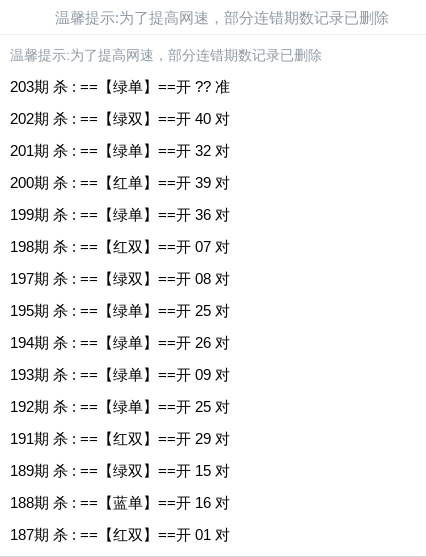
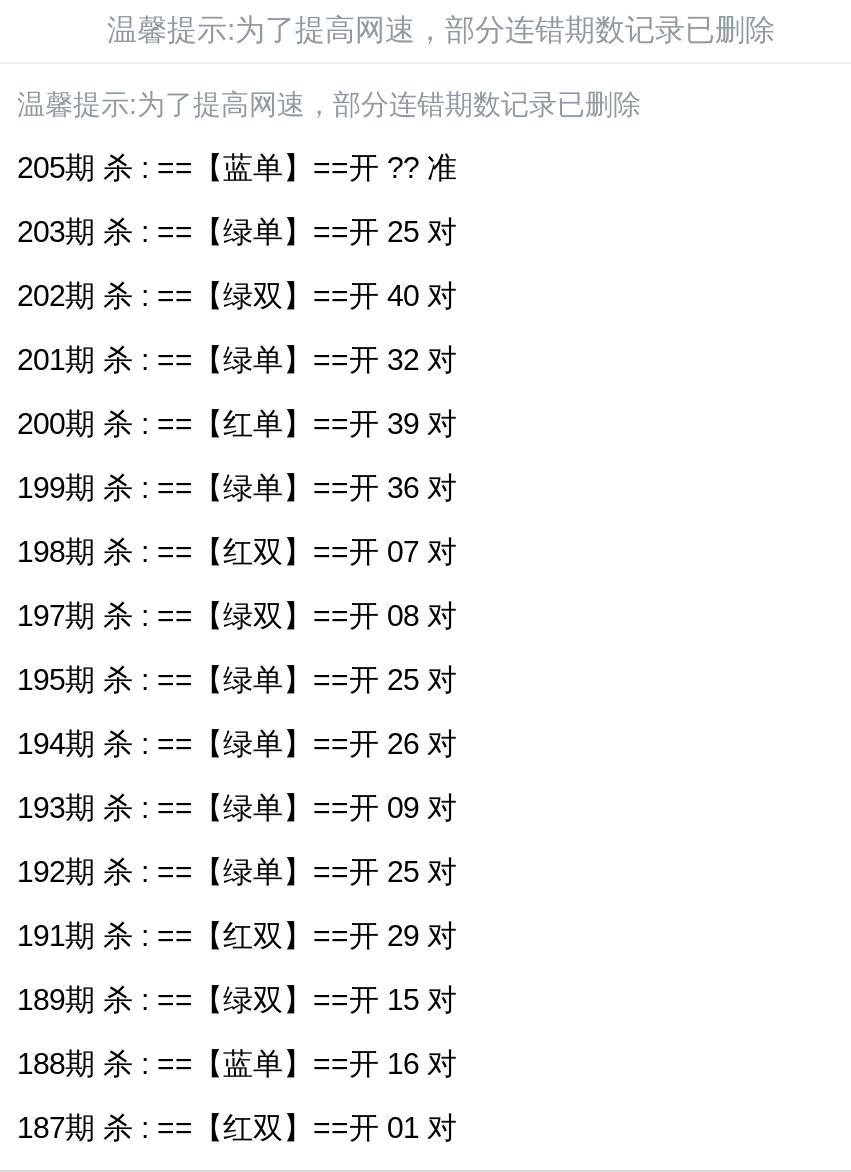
- 203期 杀 : ==【绿单】==开 ?? 准
+ 205期 杀 : ==【蓝单】==开 ?? 准
+ 203期 杀 : ==【绿单】==开 25 对
